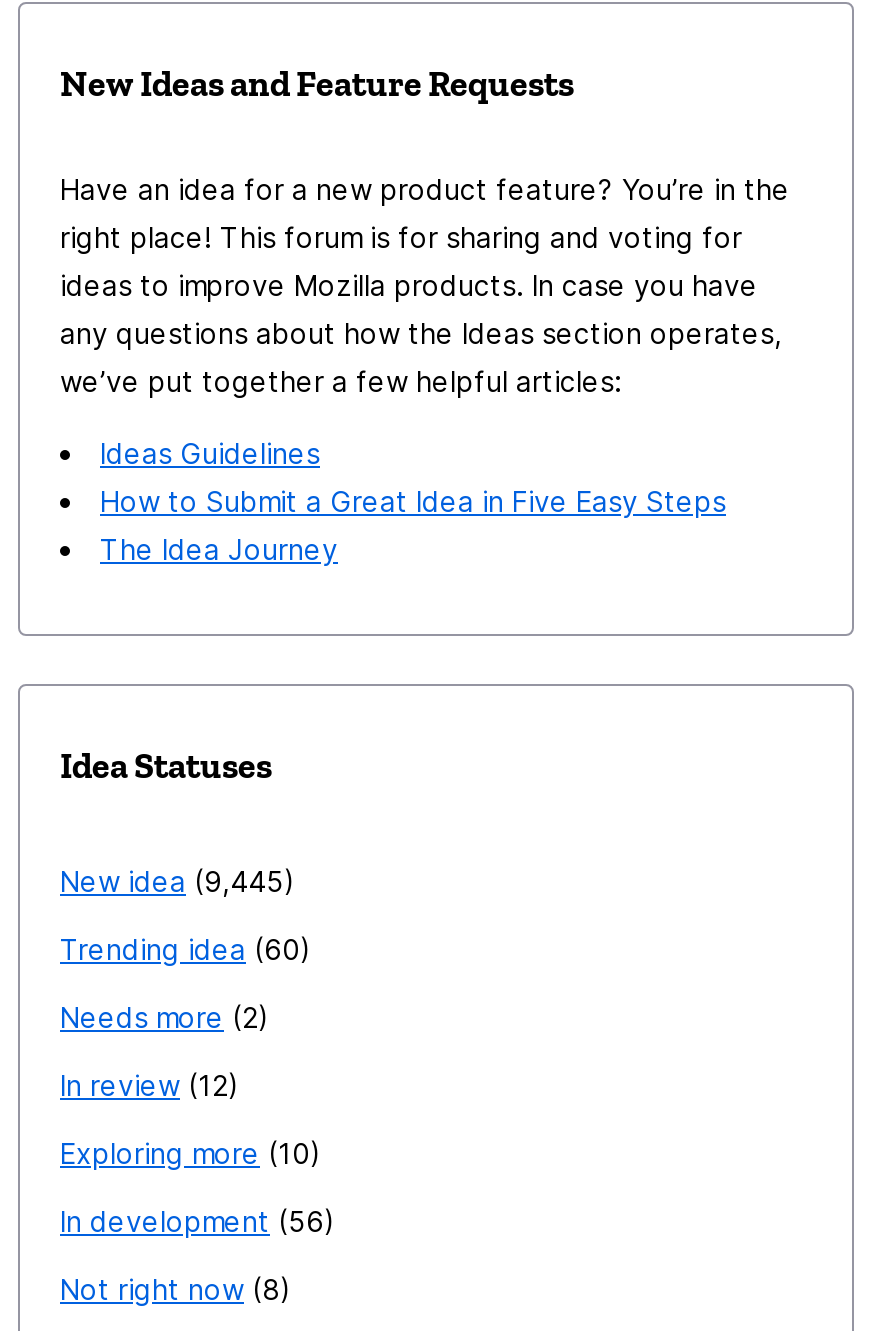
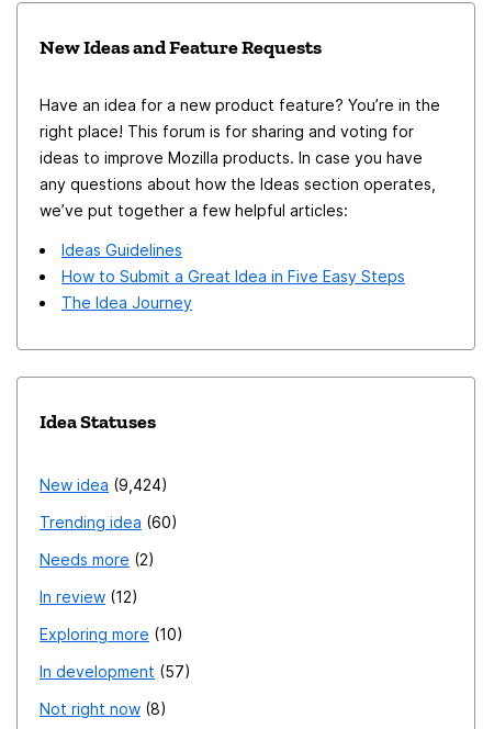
- New idea 9,445
+ New idea 9,424

- In development 56
+ In development 57
